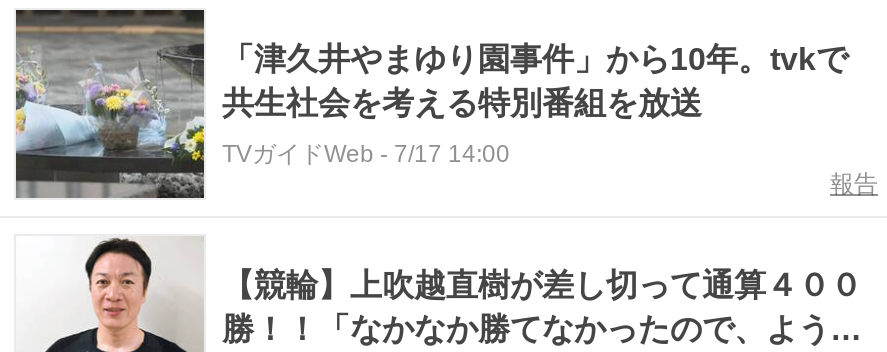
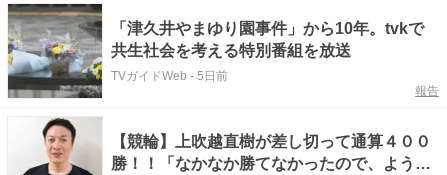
- TVガイドWeb - 7/17 14:00
+ TVガイドWeb - 5日前
